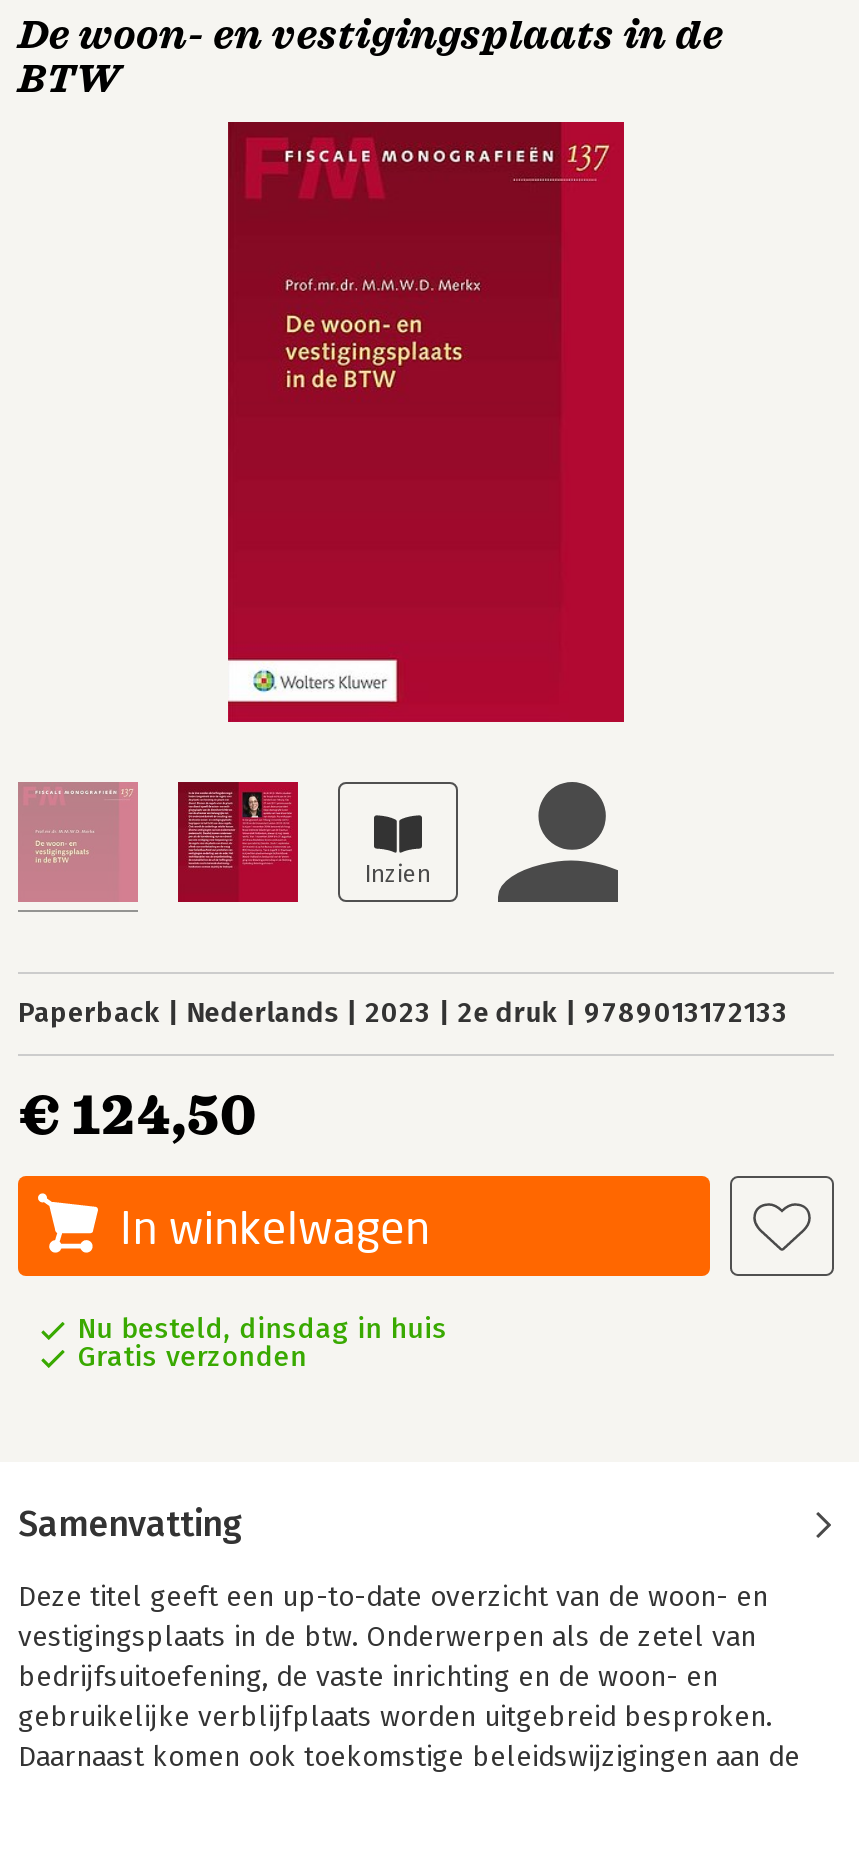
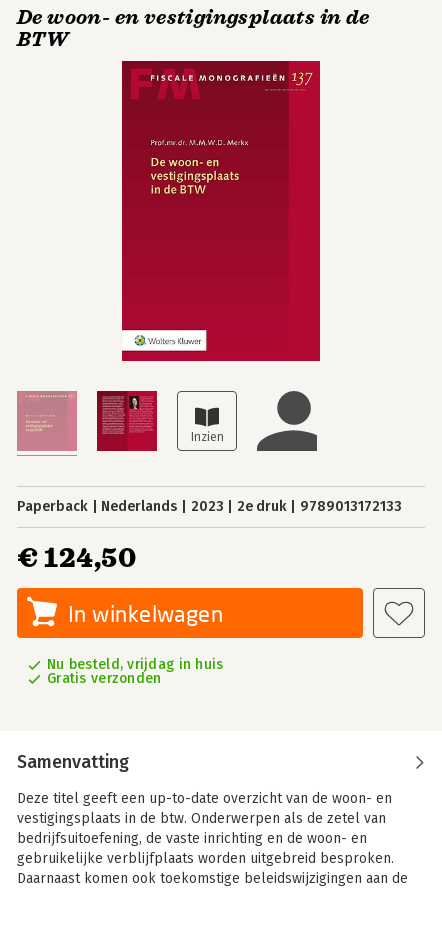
- Nu besteld, dinsdag in huis
+ Nu besteld, vrijdag in huis
